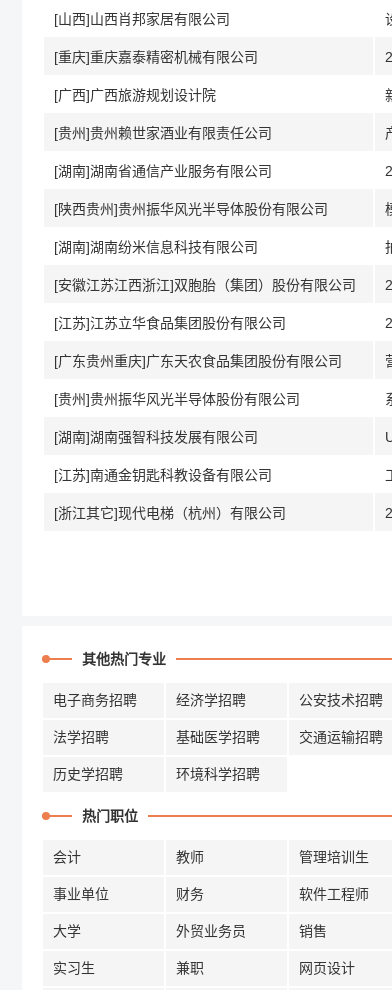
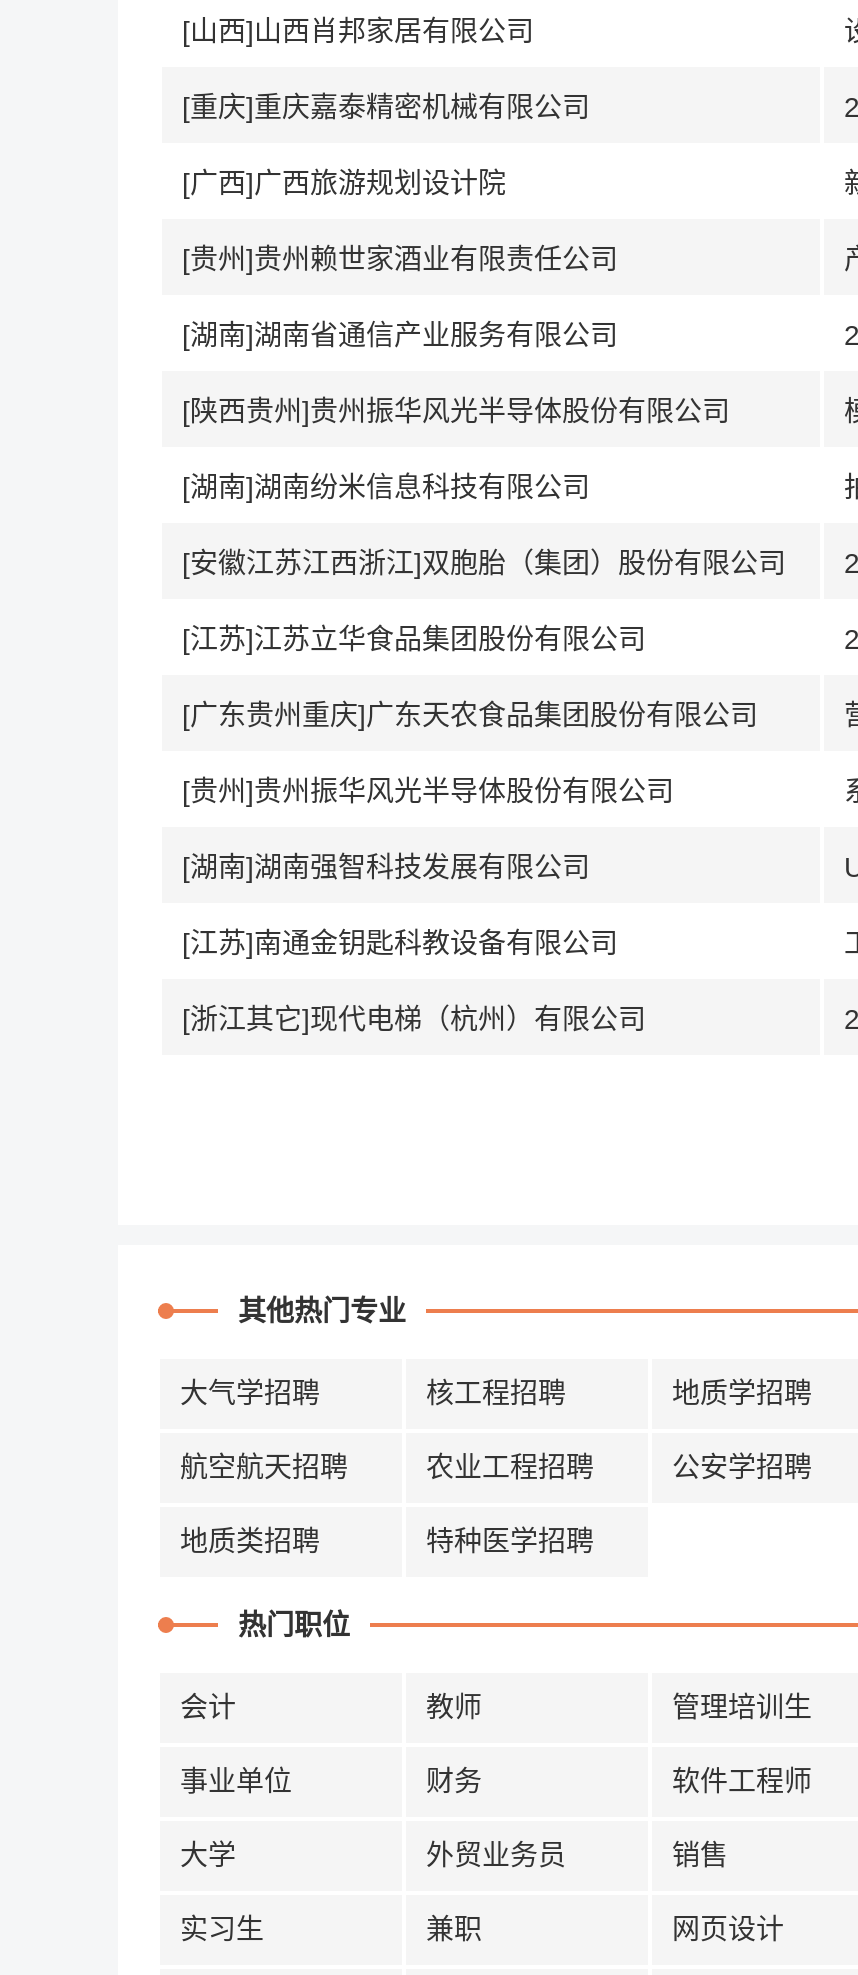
- 电子商务招聘
- 经济学招聘
- 公安技术招聘
+ 大气学招聘
+ 核工程招聘
+ 地质学招聘

- 法学招聘
- 基础医学招聘
- 交通运输招聘
+ 航空航天招聘
+ 农业工程招聘
+ 公安学招聘

- 历史学招聘
- 环境科学招聘
+ 地质类招聘
+ 特种医学招聘
